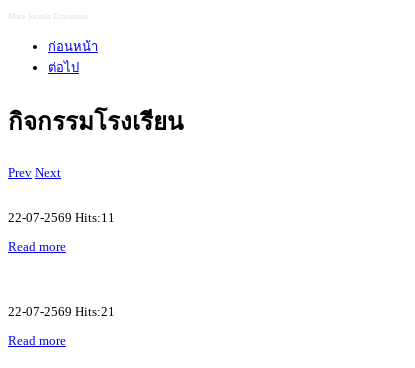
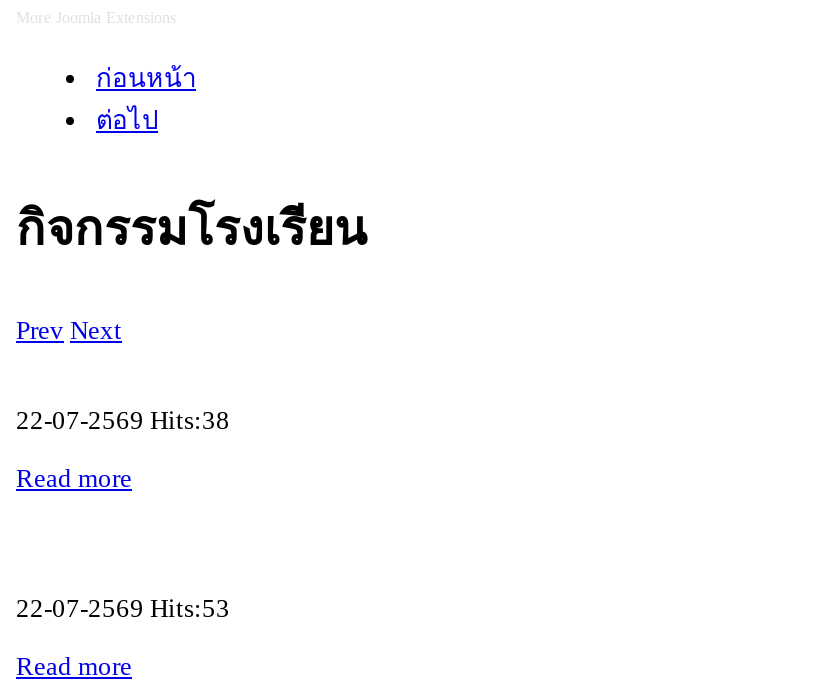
- 22-07-2569 Hits:11
+ 22-07-2569 Hits:38

- 22-07-2569 Hits:21
+ 22-07-2569 Hits:53
